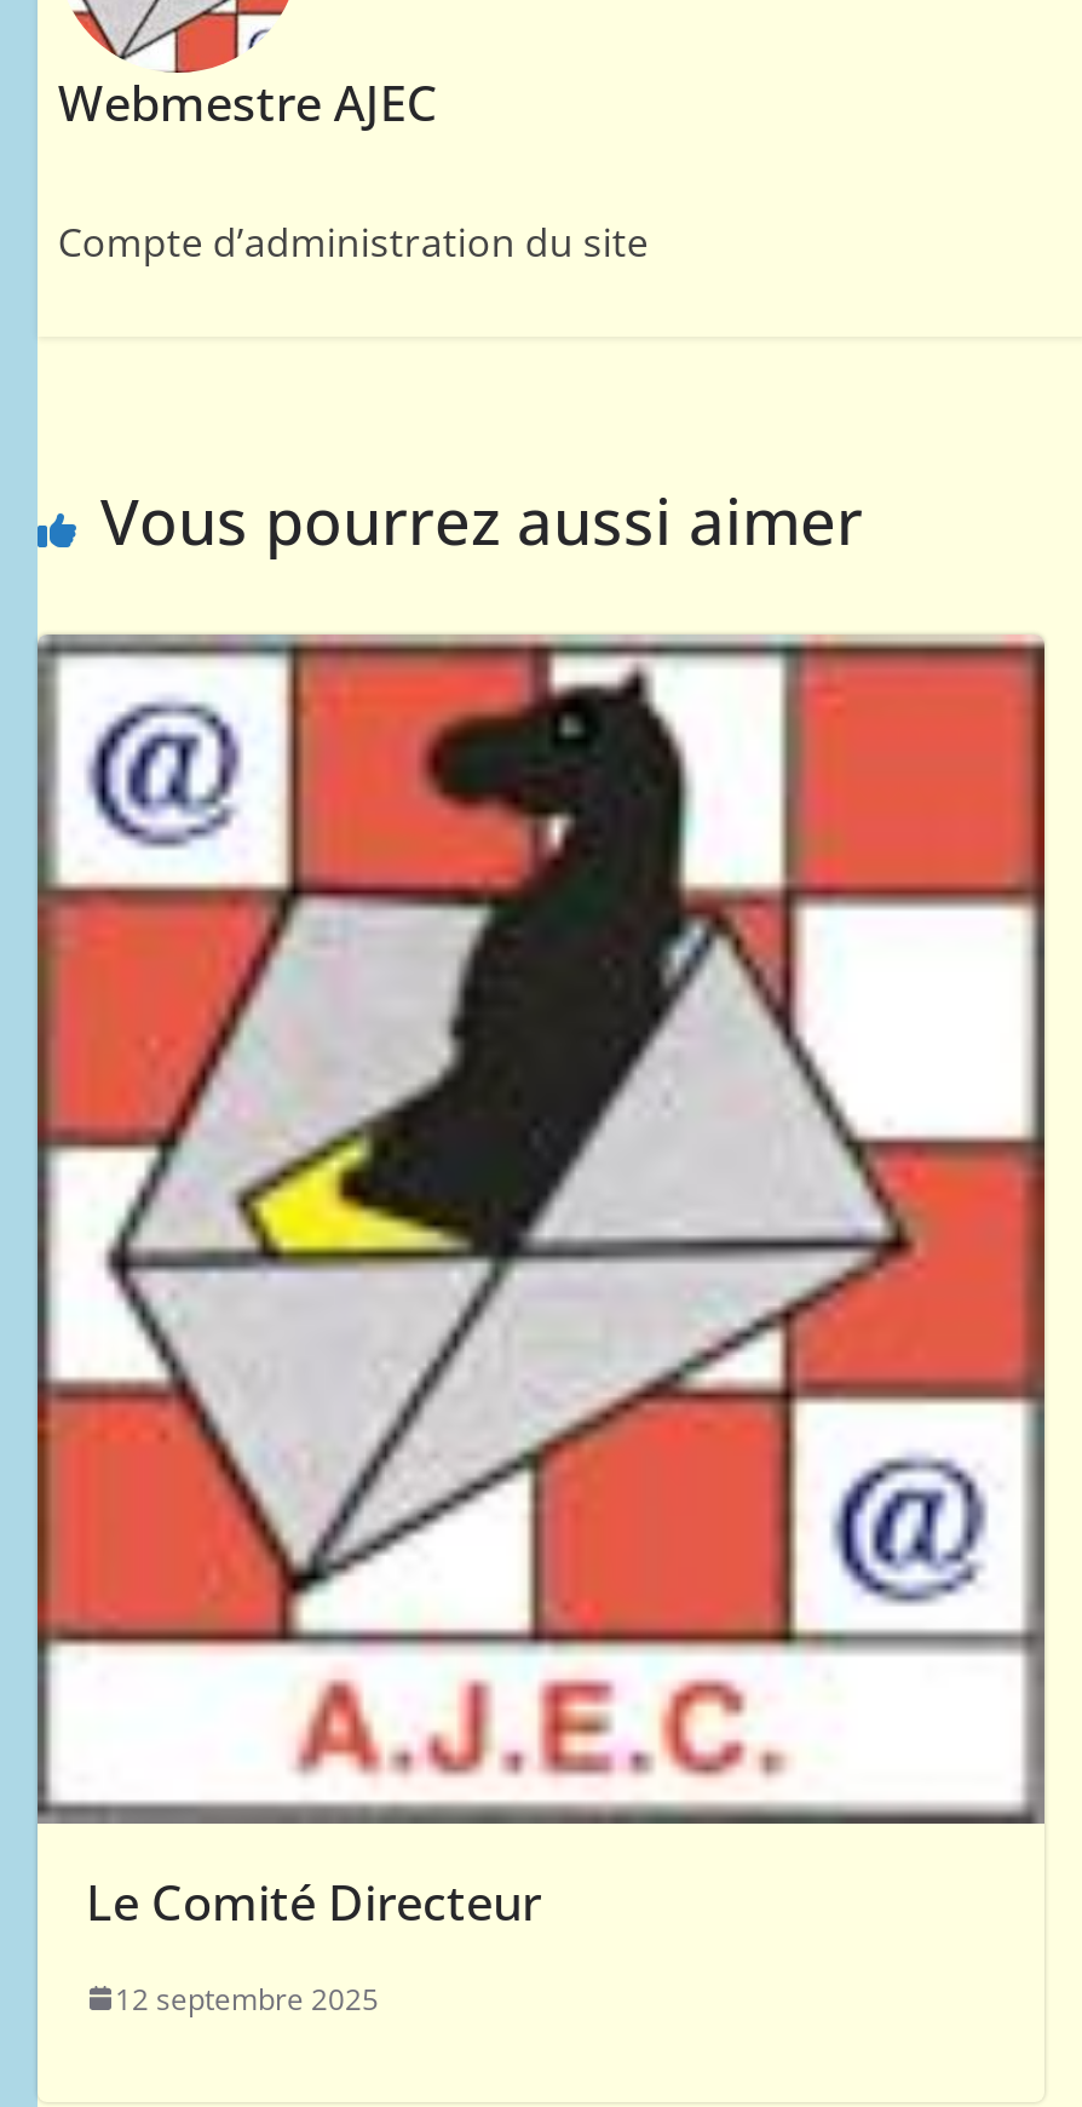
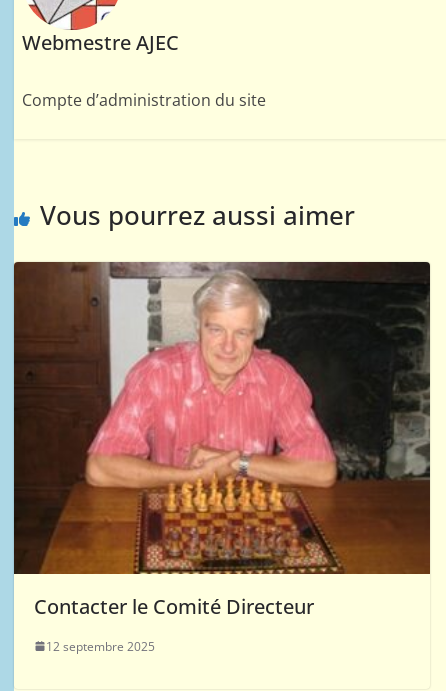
- [image]
- Le Comité Directeur
+ [image]
+ Contacter le Comité Directeur
